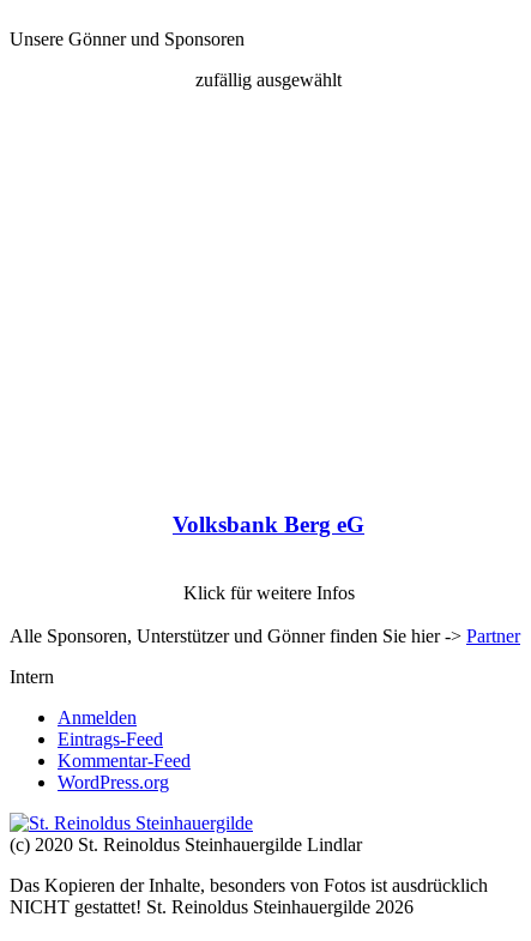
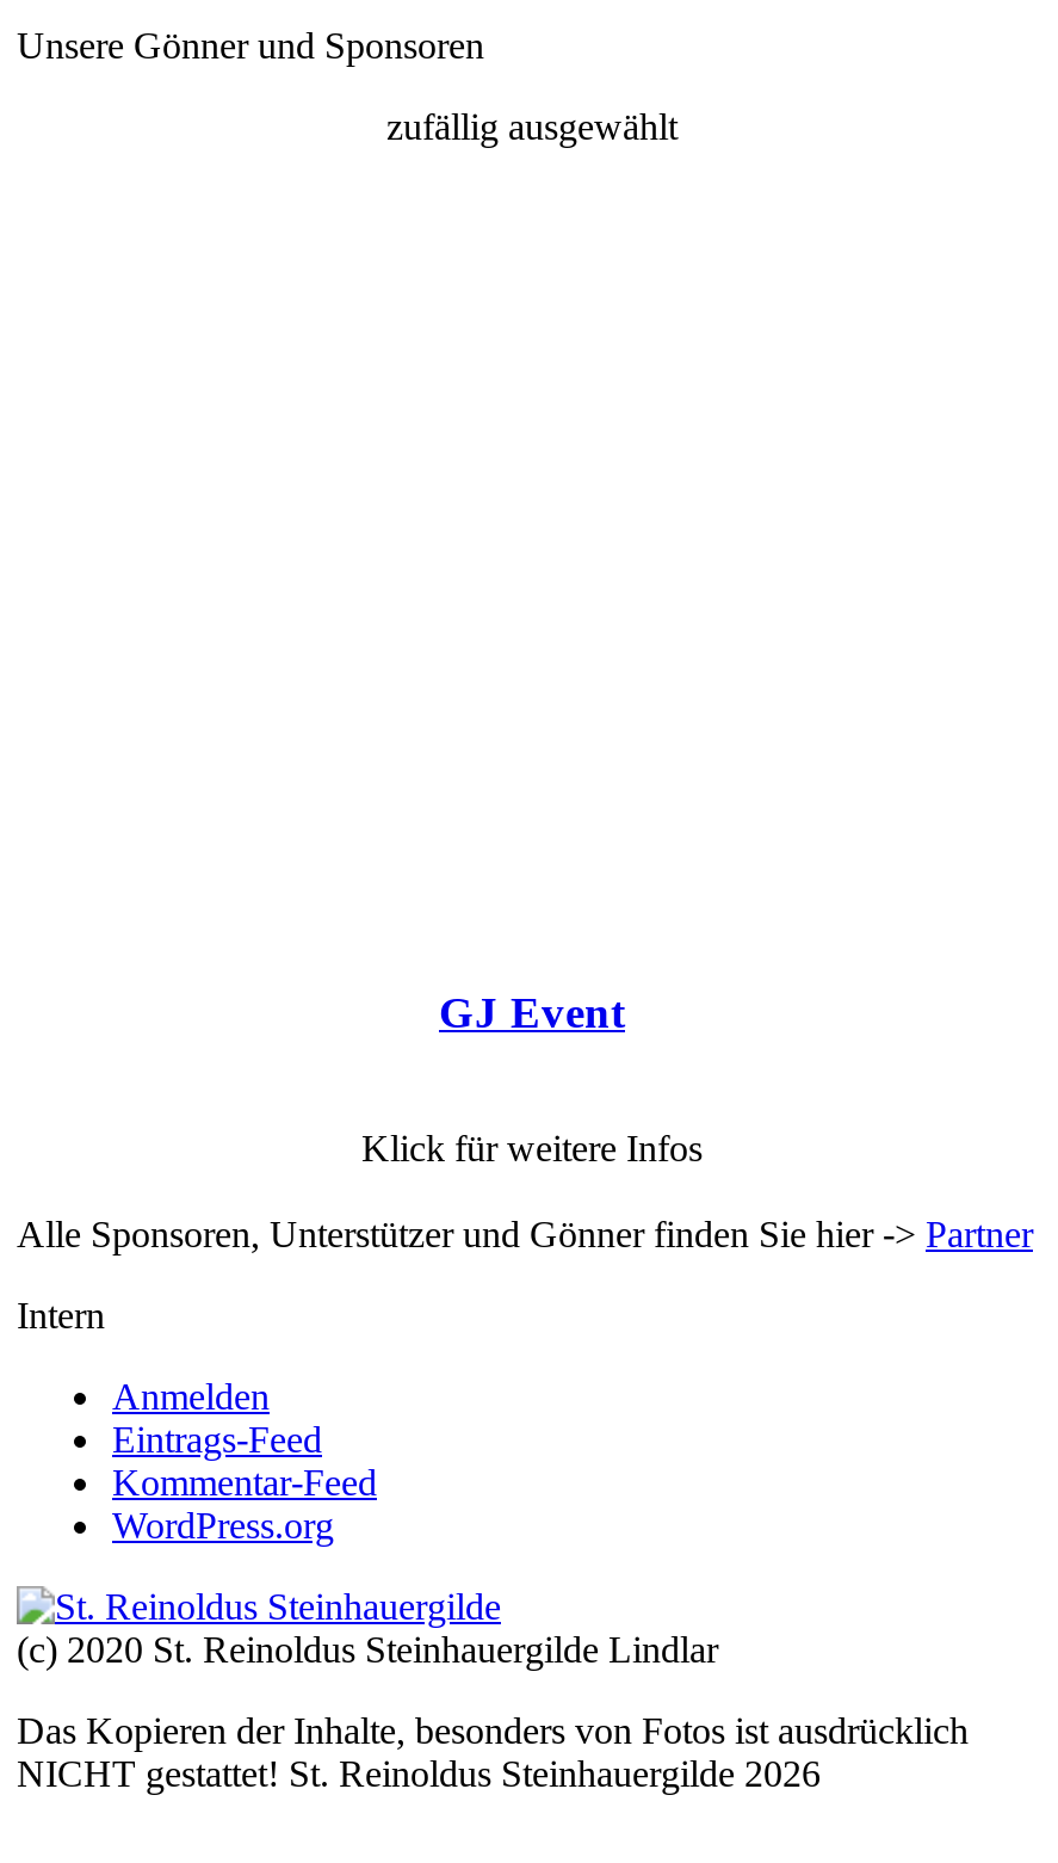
- Volksbank Berg eG
+ GJ Event
